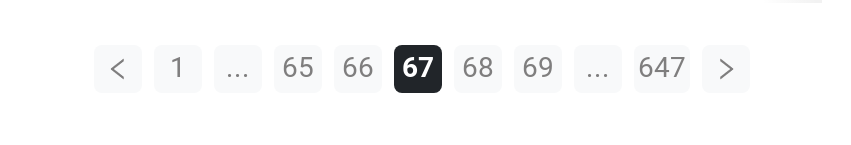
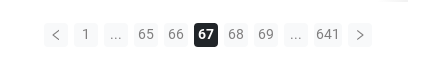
- 647
+ 641
